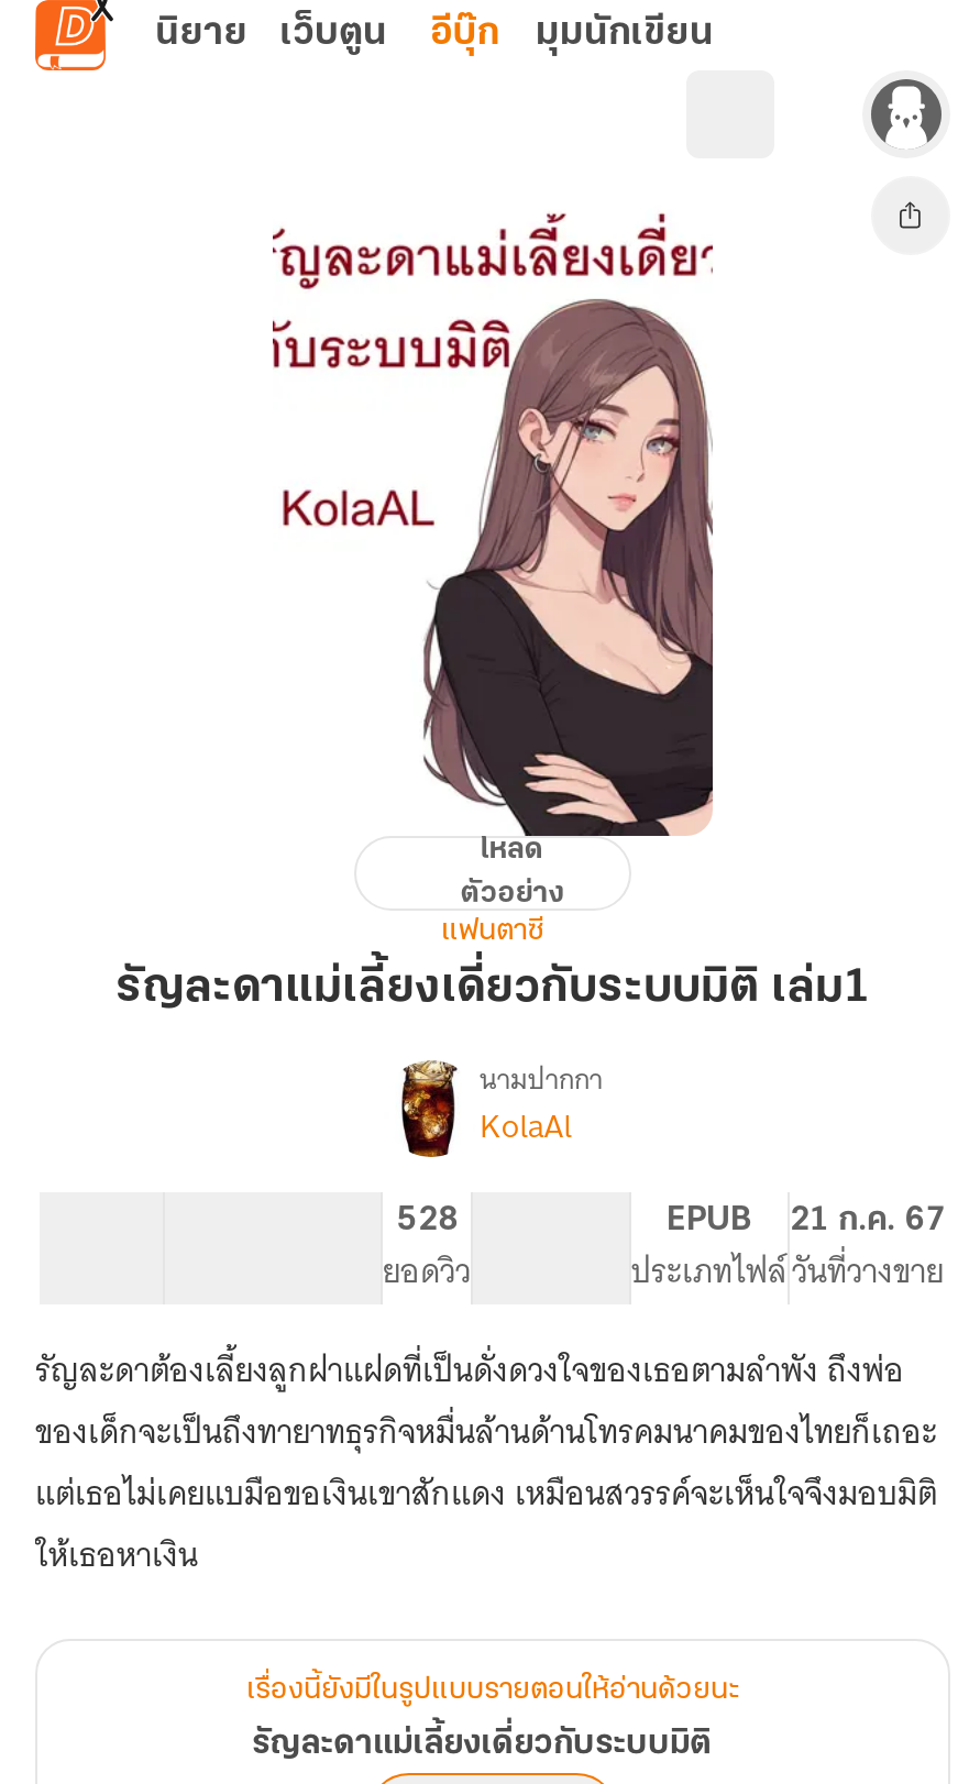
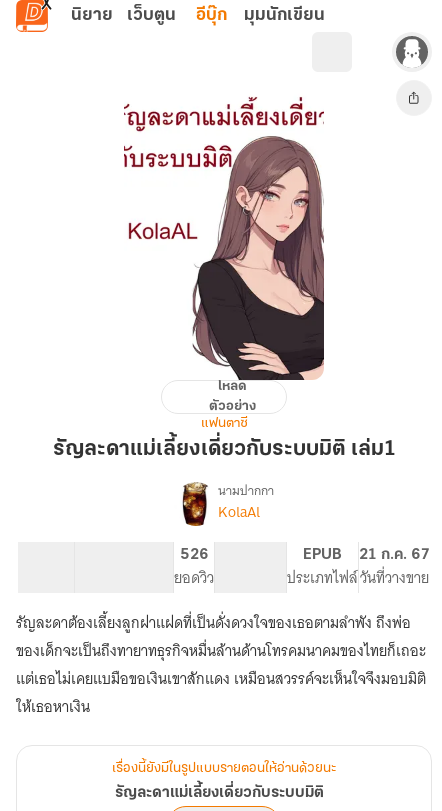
- 528
+ 526
